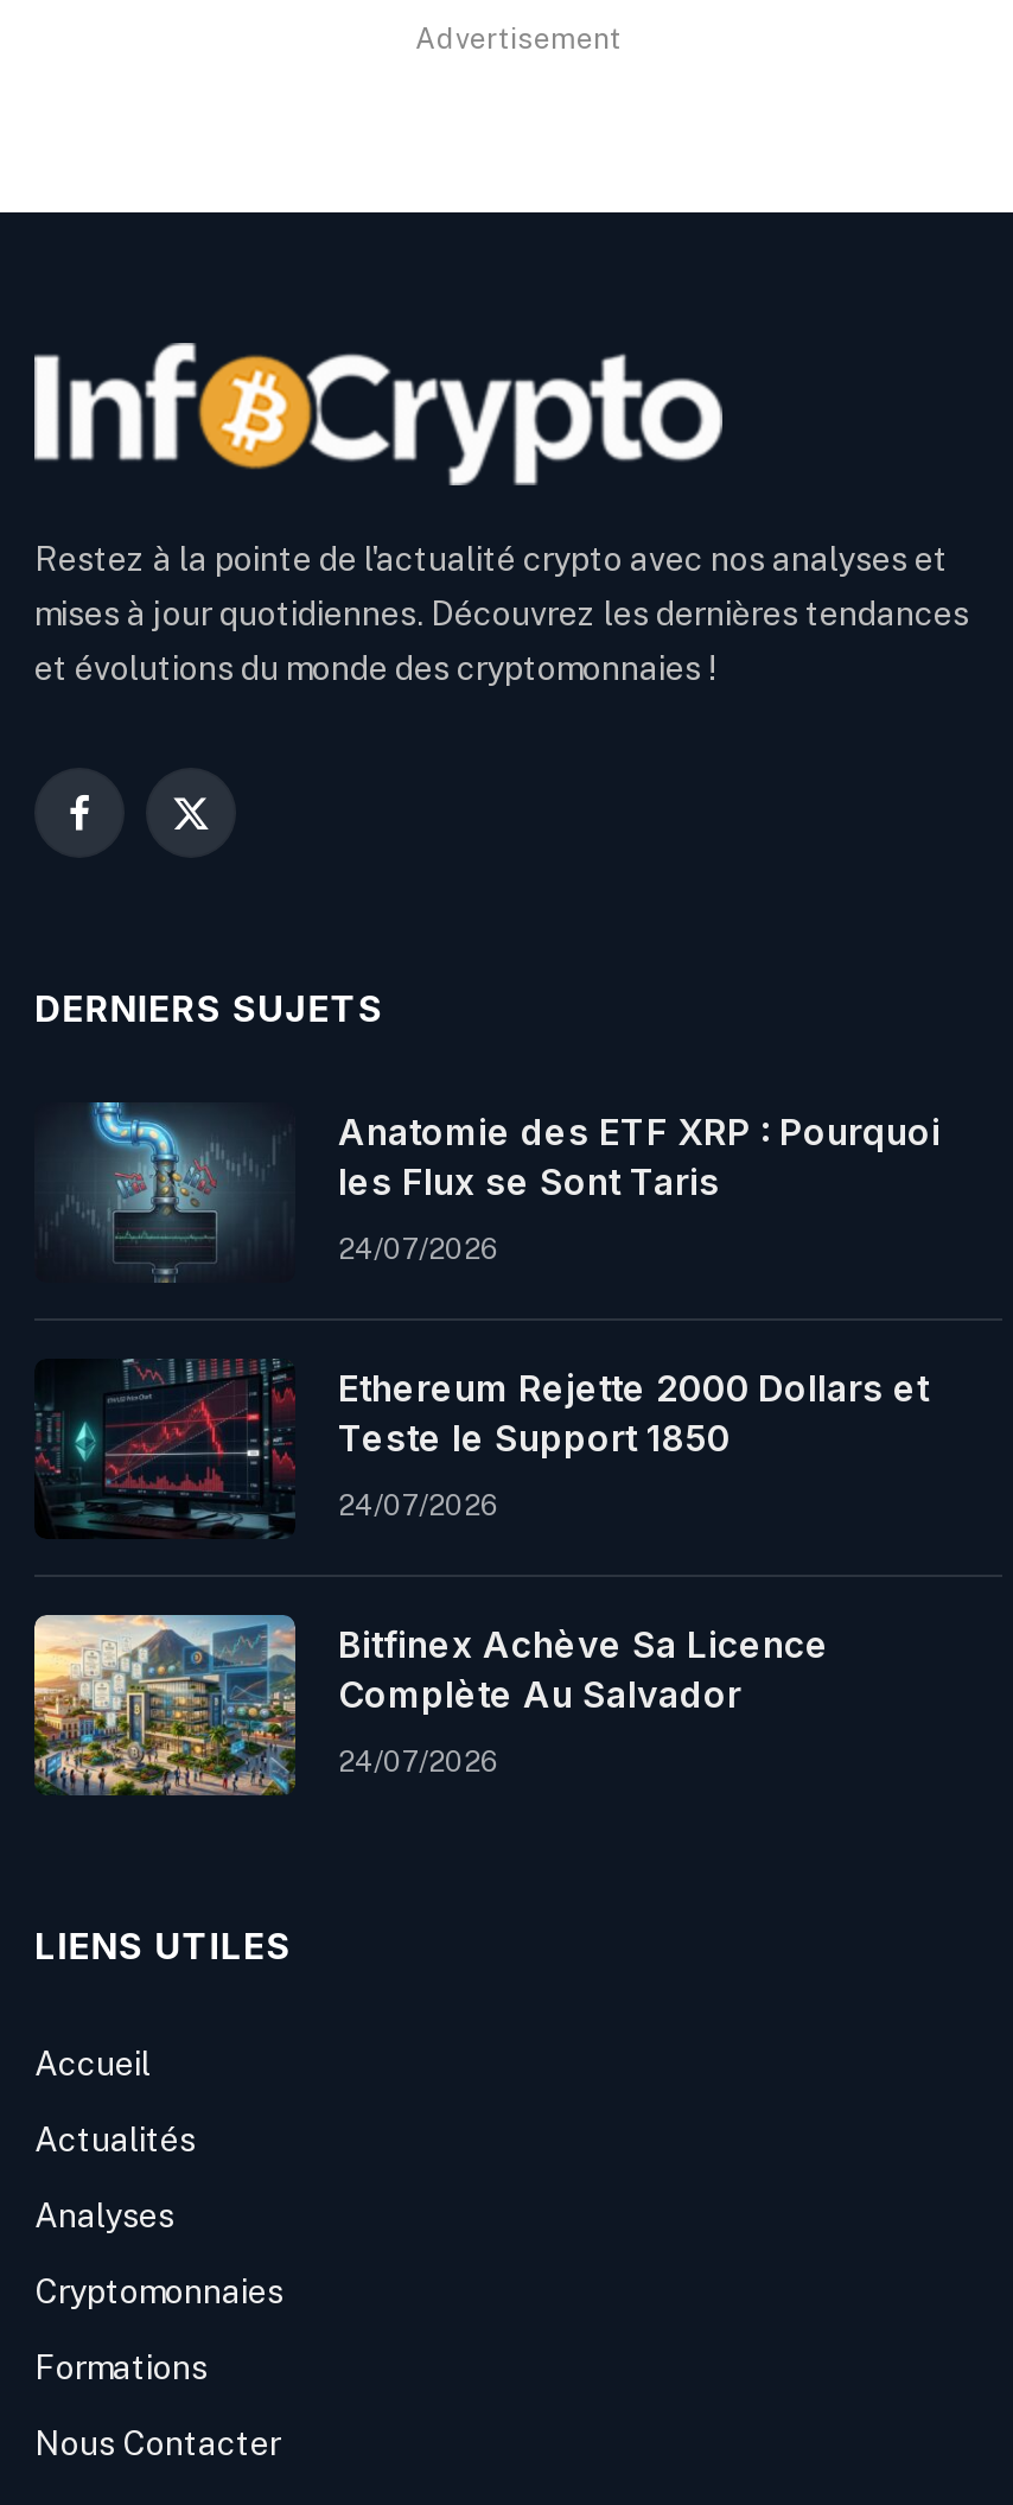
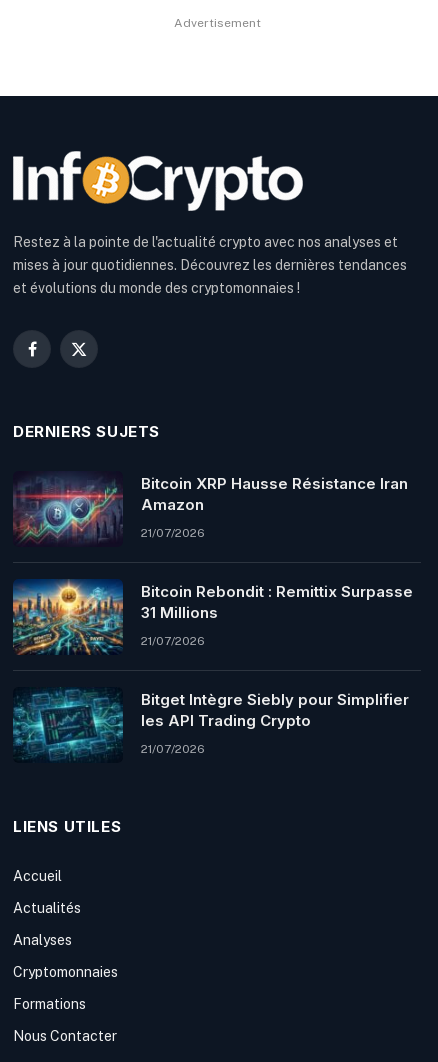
- [image]
- Anatomie des ETF XRP : Pourquoi
- les Flux se Sont Taris
+ [image]
+ Bitcoin XRP Hausse Résistance Iran
+ Amazon

- 24/07/2026
+ 21/07/2026

- [image]
- Ethereum Rejette 2000 Dollars et
- Teste le Support 1850
+ [image]
+ Bitcoin Rebondit : Remittix Surpasse
+ 31 Millions

- 24/07/2026
+ 21/07/2026

- [image]
- Bitfinex Achève Sa Licence
- Complète Au Salvador
+ [image]
+ Bitget Intègre Siebly pour Simplifier
+ les API Trading Crypto

- 24/07/2026
+ 21/07/2026
